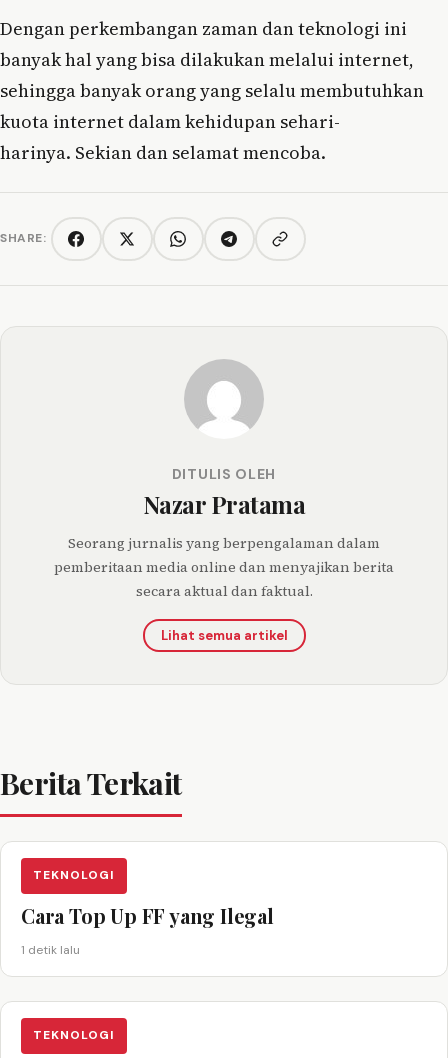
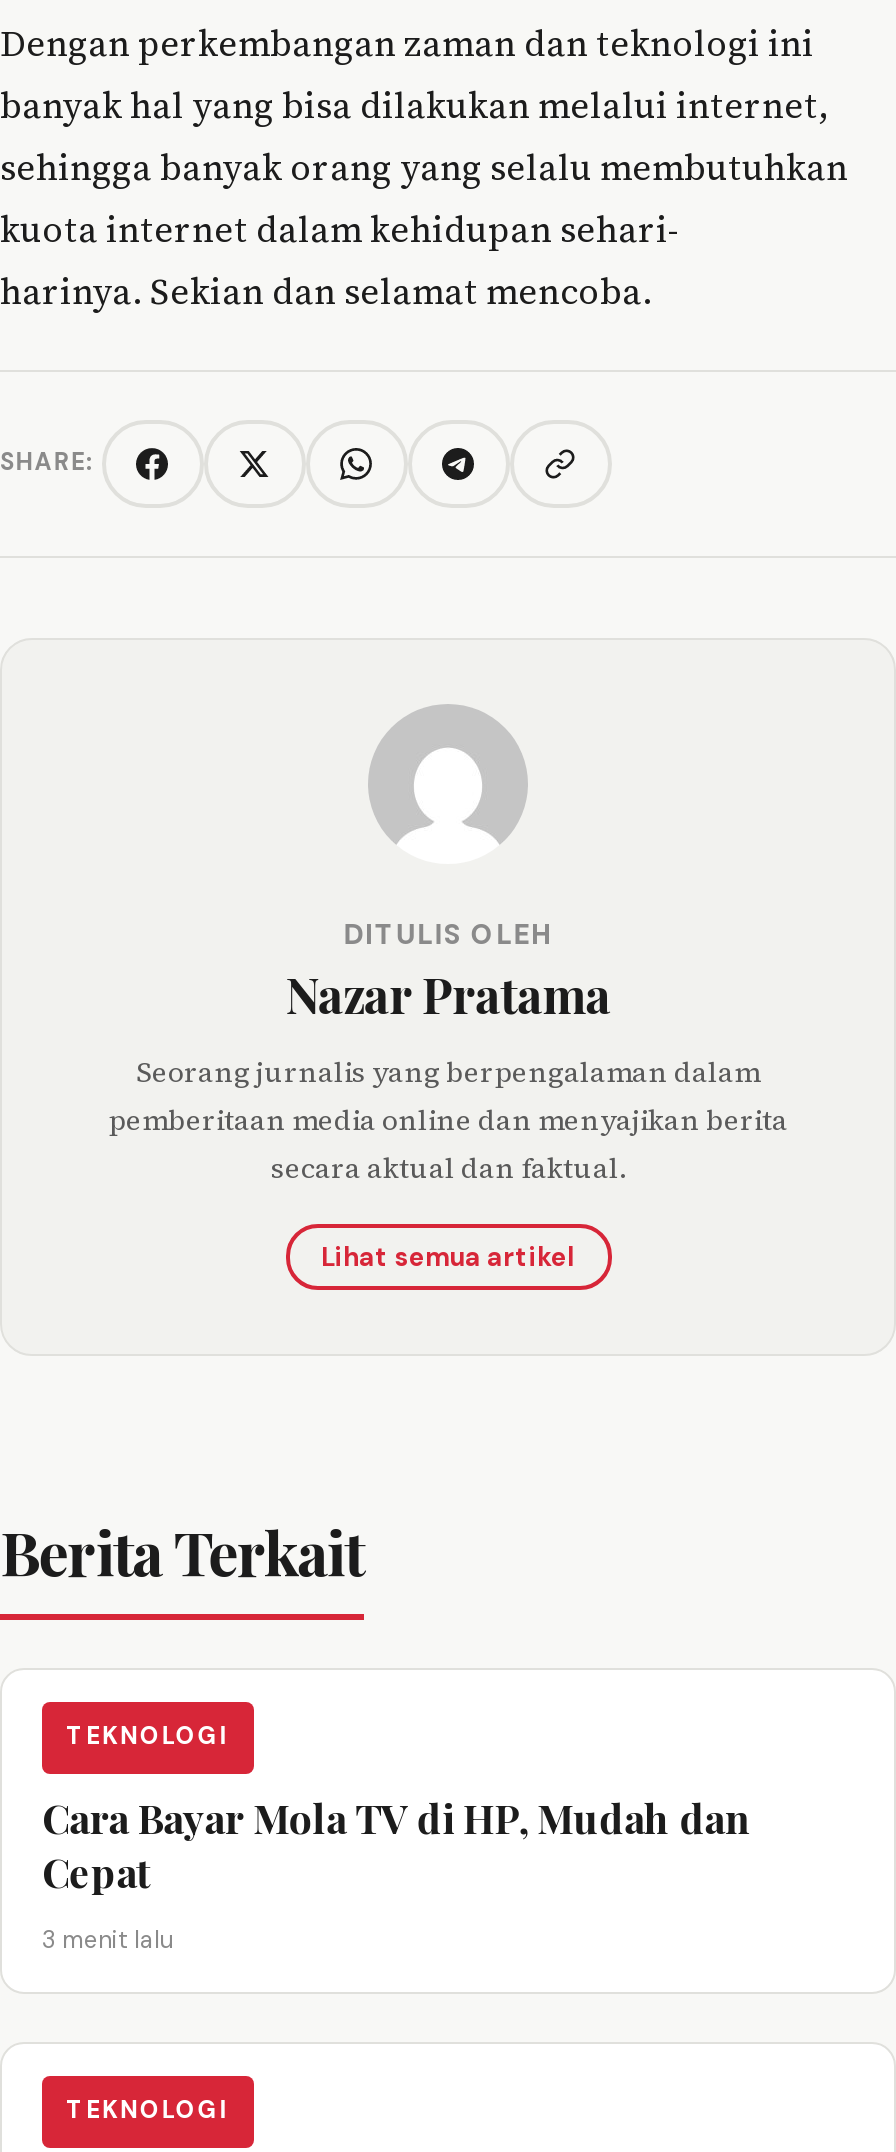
- Cara Top Up FF yang Ilegal
+ Cara Bayar Mola TV di HP, Mudah dan
+ Cepat

- 1 detik lalu
+ 3 menit lalu
